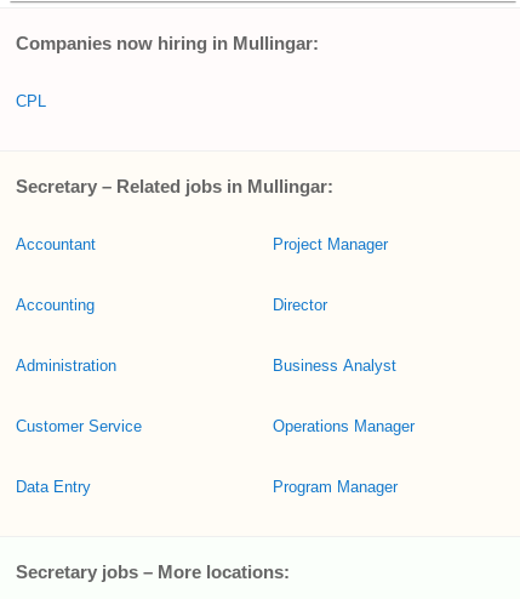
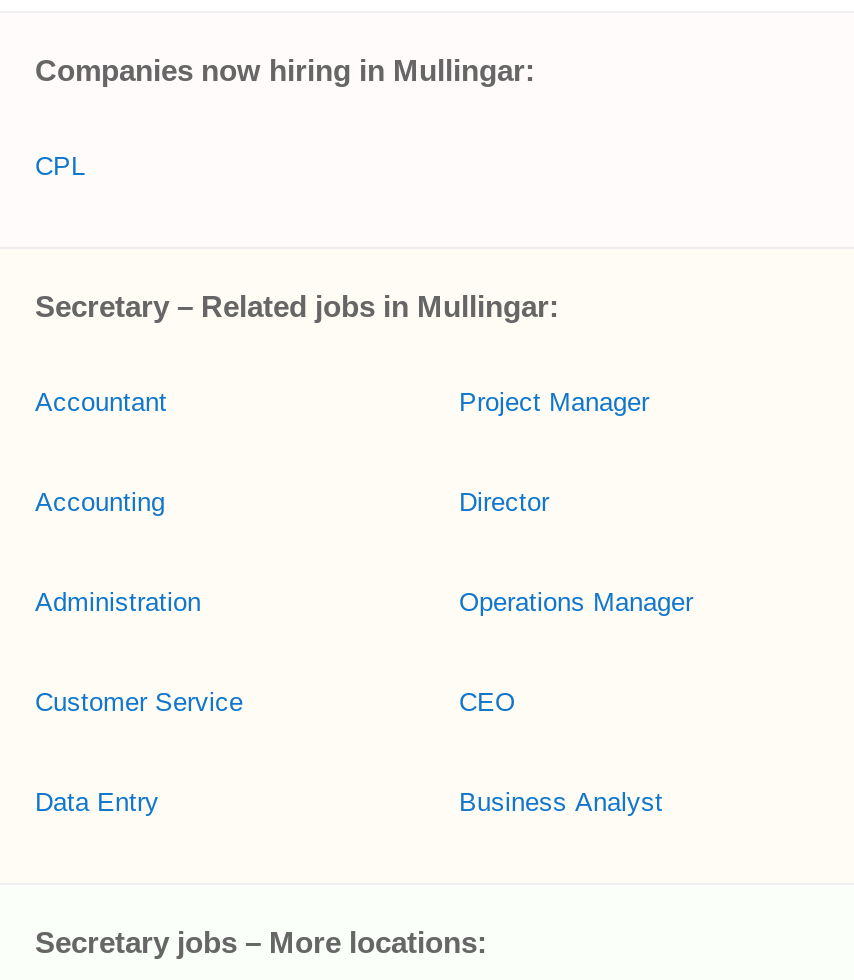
moved down: Business Analyst

moved up: Operations Manager

+ CEO

- Program Manager
